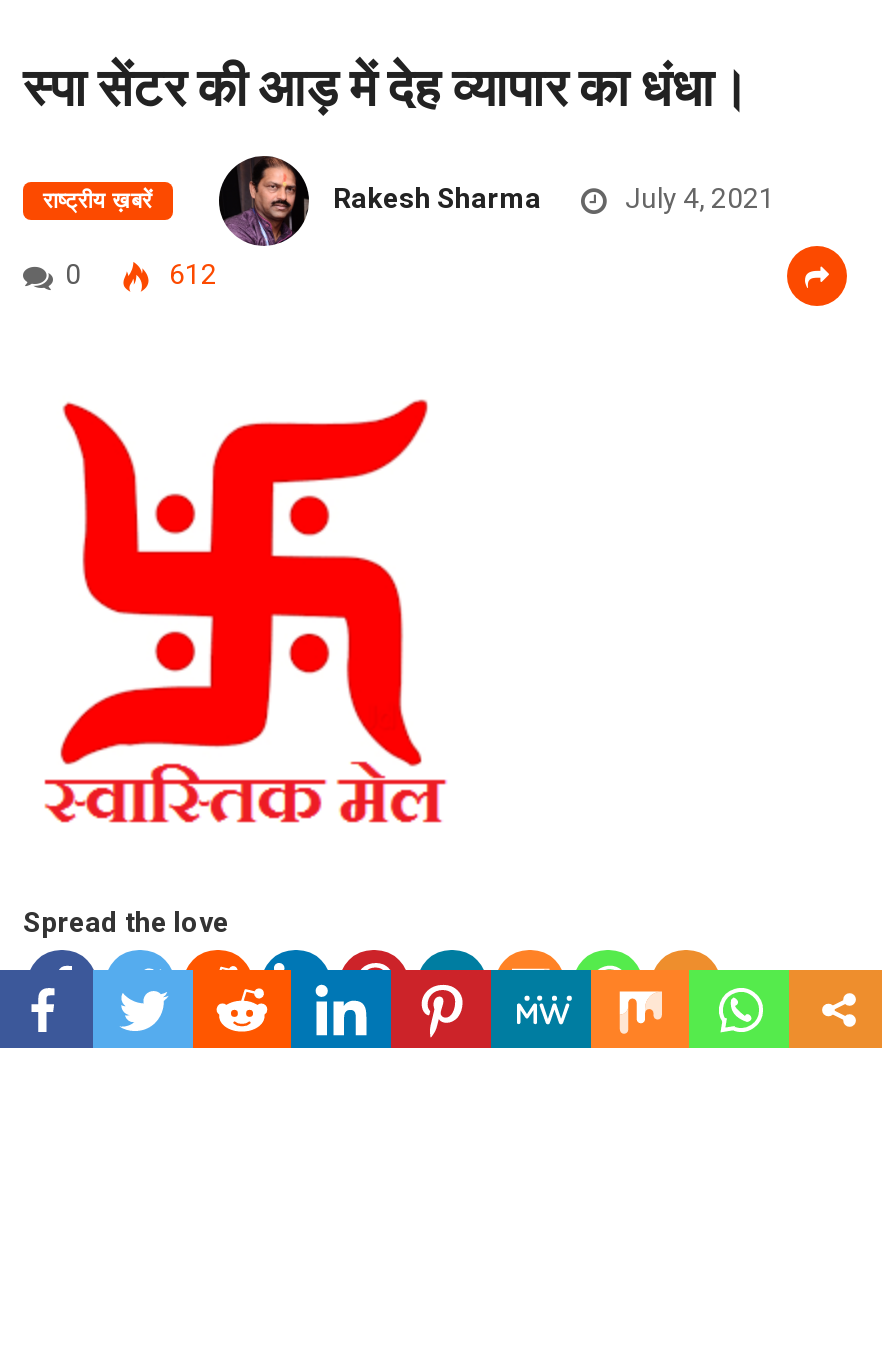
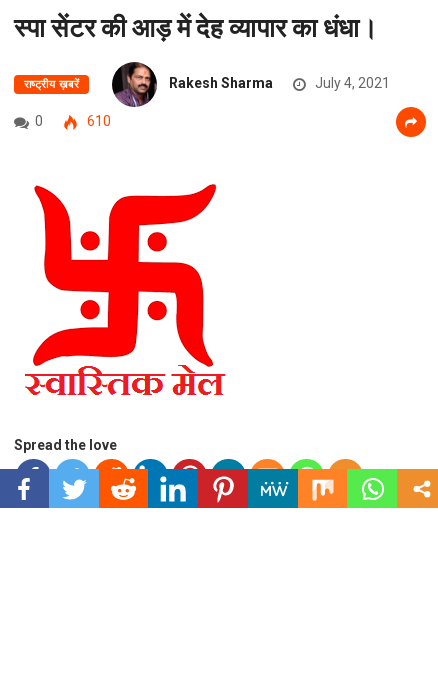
- 612
+ 610
